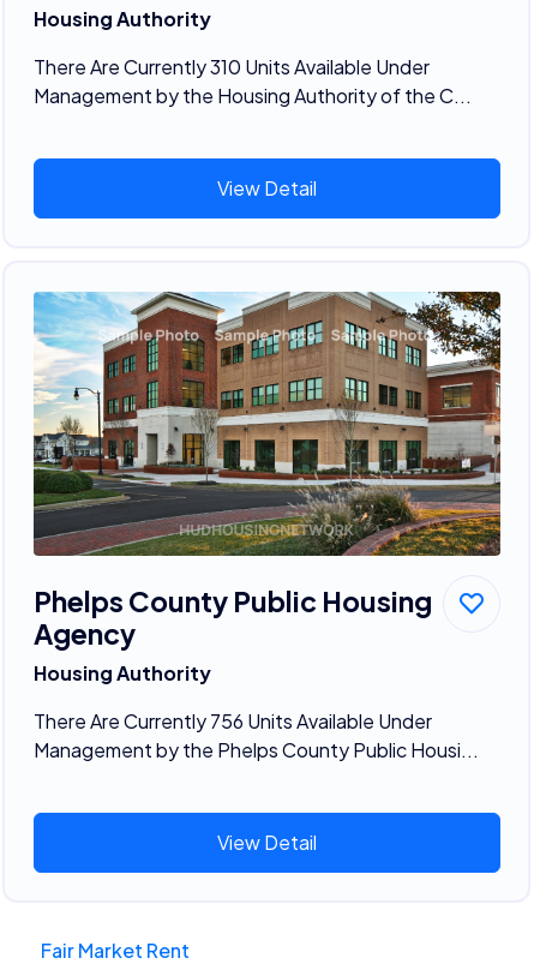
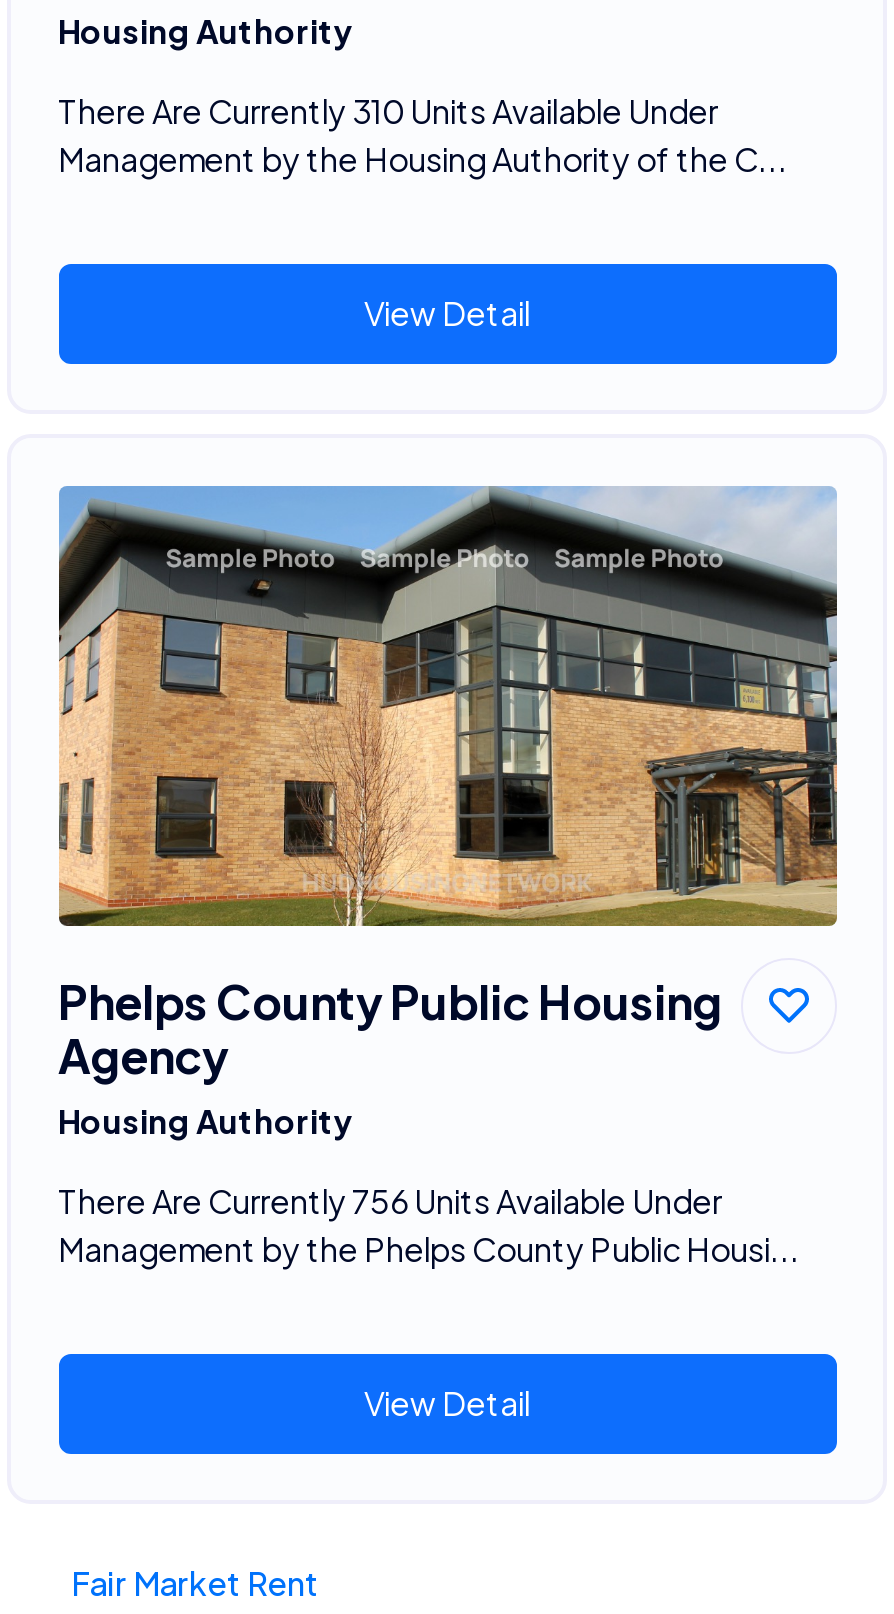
- [image]
+ [image]
